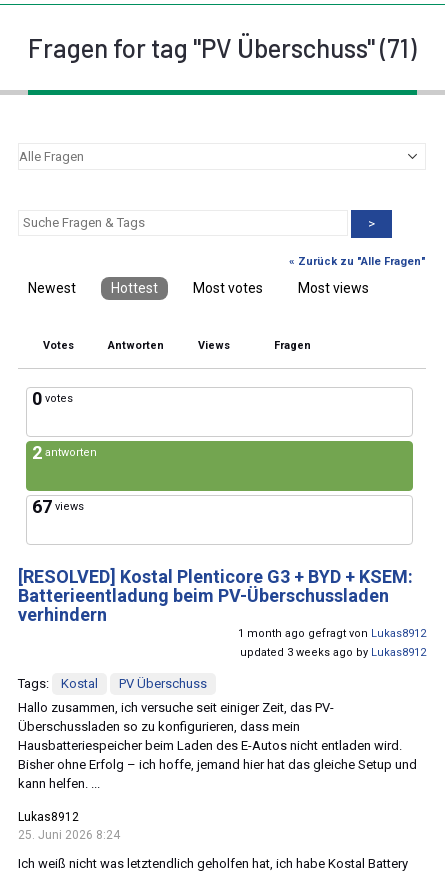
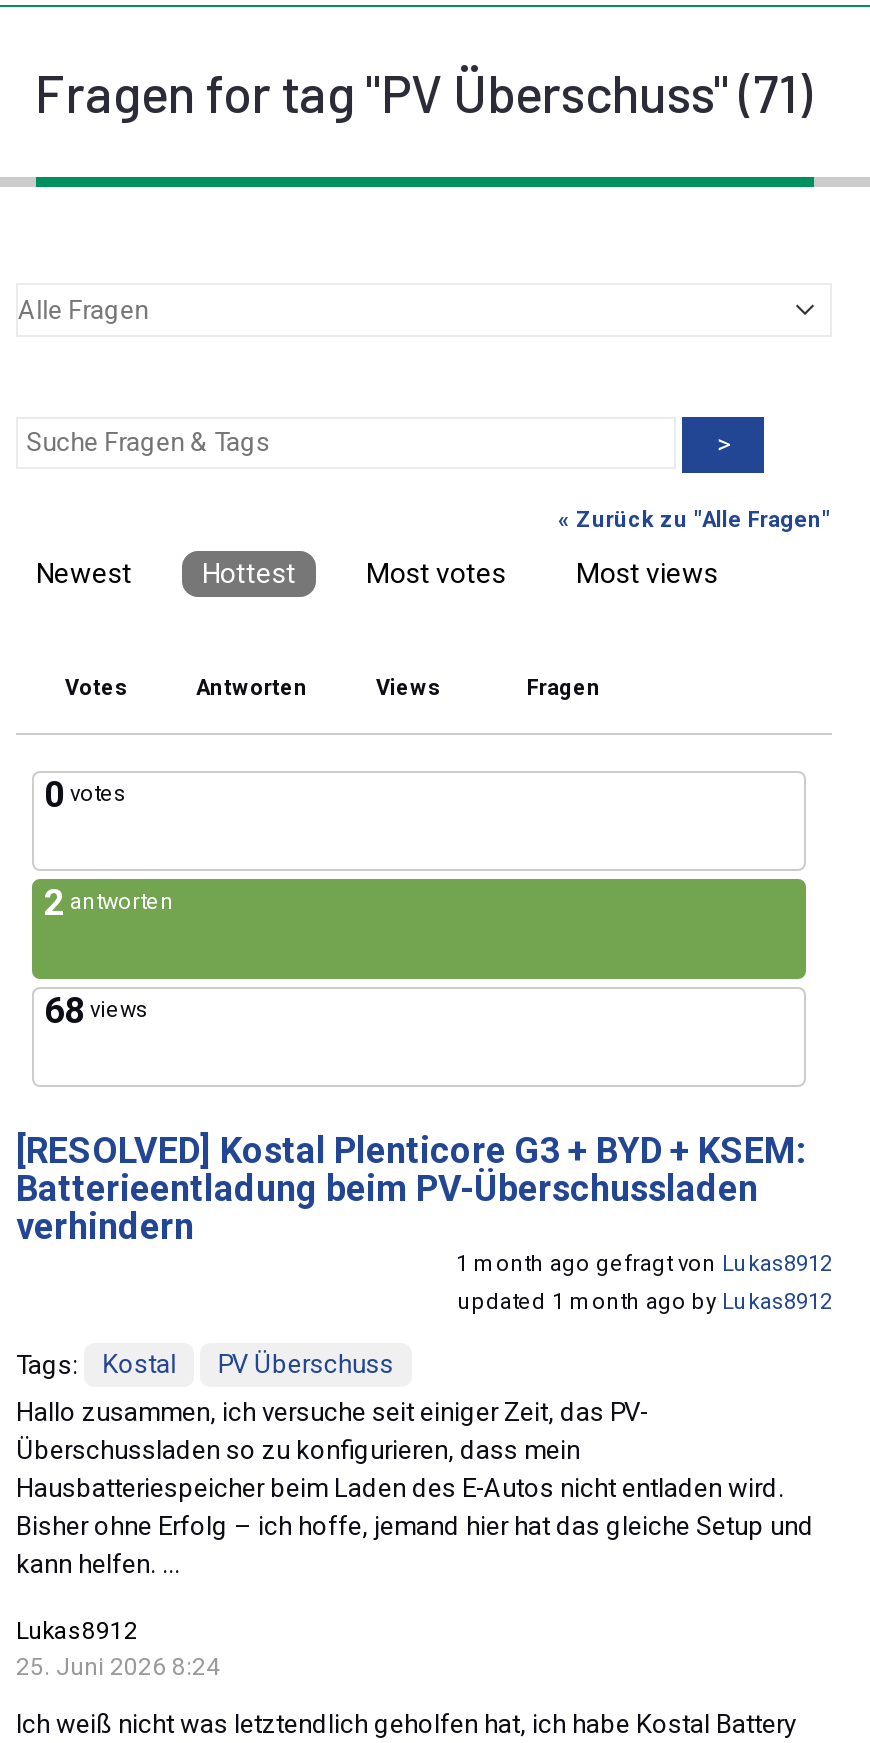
- 67 views
+ 68 views

- updated 3 weeks ago by Lukas8912
+ updated 1 month ago by Lukas8912
